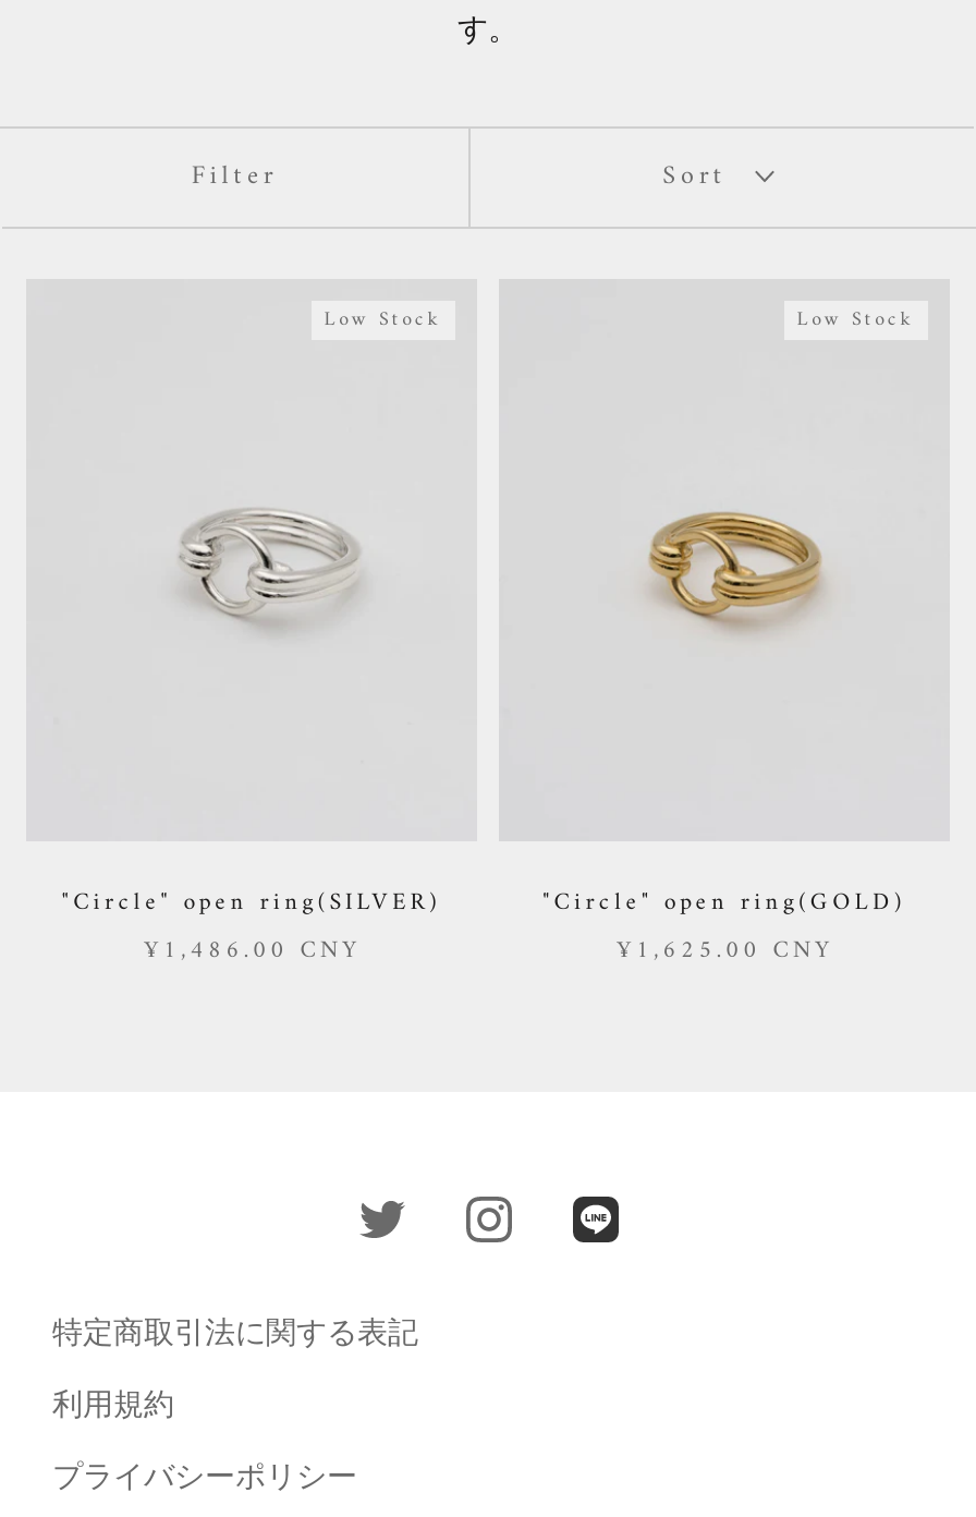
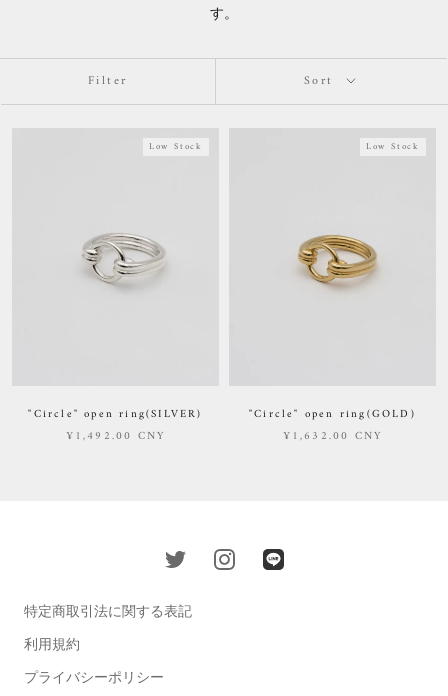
- ¥1,486.00 CNY
+ ¥1,492.00 CNY

- ¥1,625.00 CNY
+ ¥1,632.00 CNY
